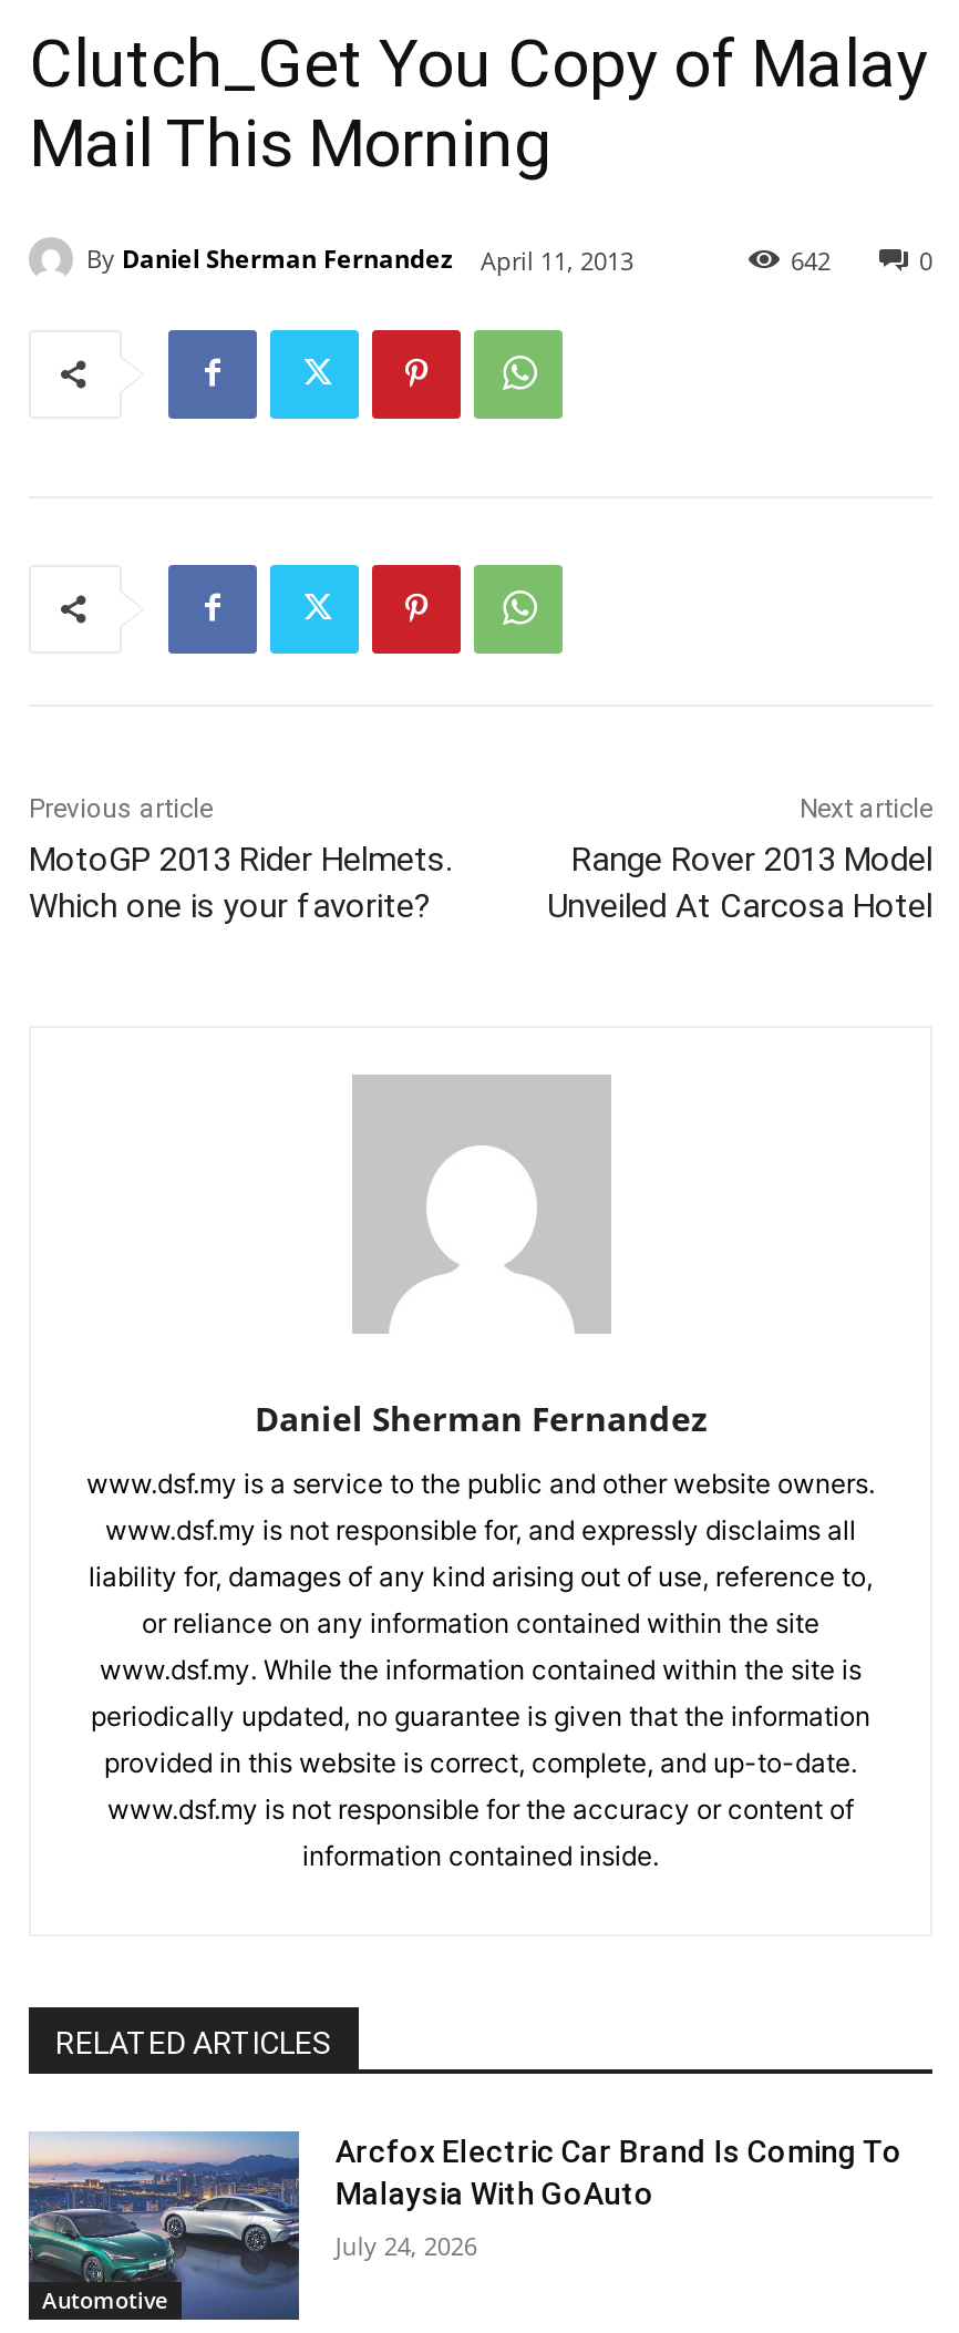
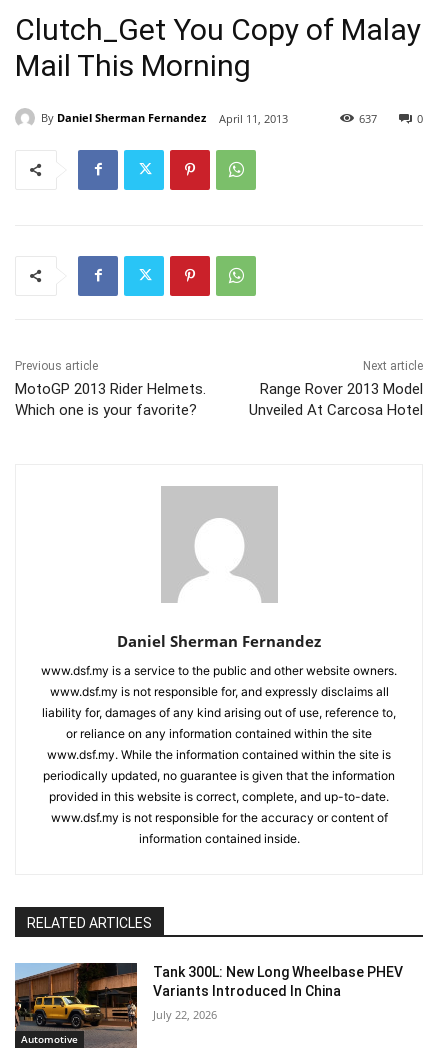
- 642
+ 637

- [image]
- Arcfox Electric Car Brand Is Coming To
- Malaysia With GoAuto
+ [image]
+ Tank 300L: New Long Wheelbase PHEV
+ Variants Introduced In China

- July 24, 2026
+ July 22, 2026
